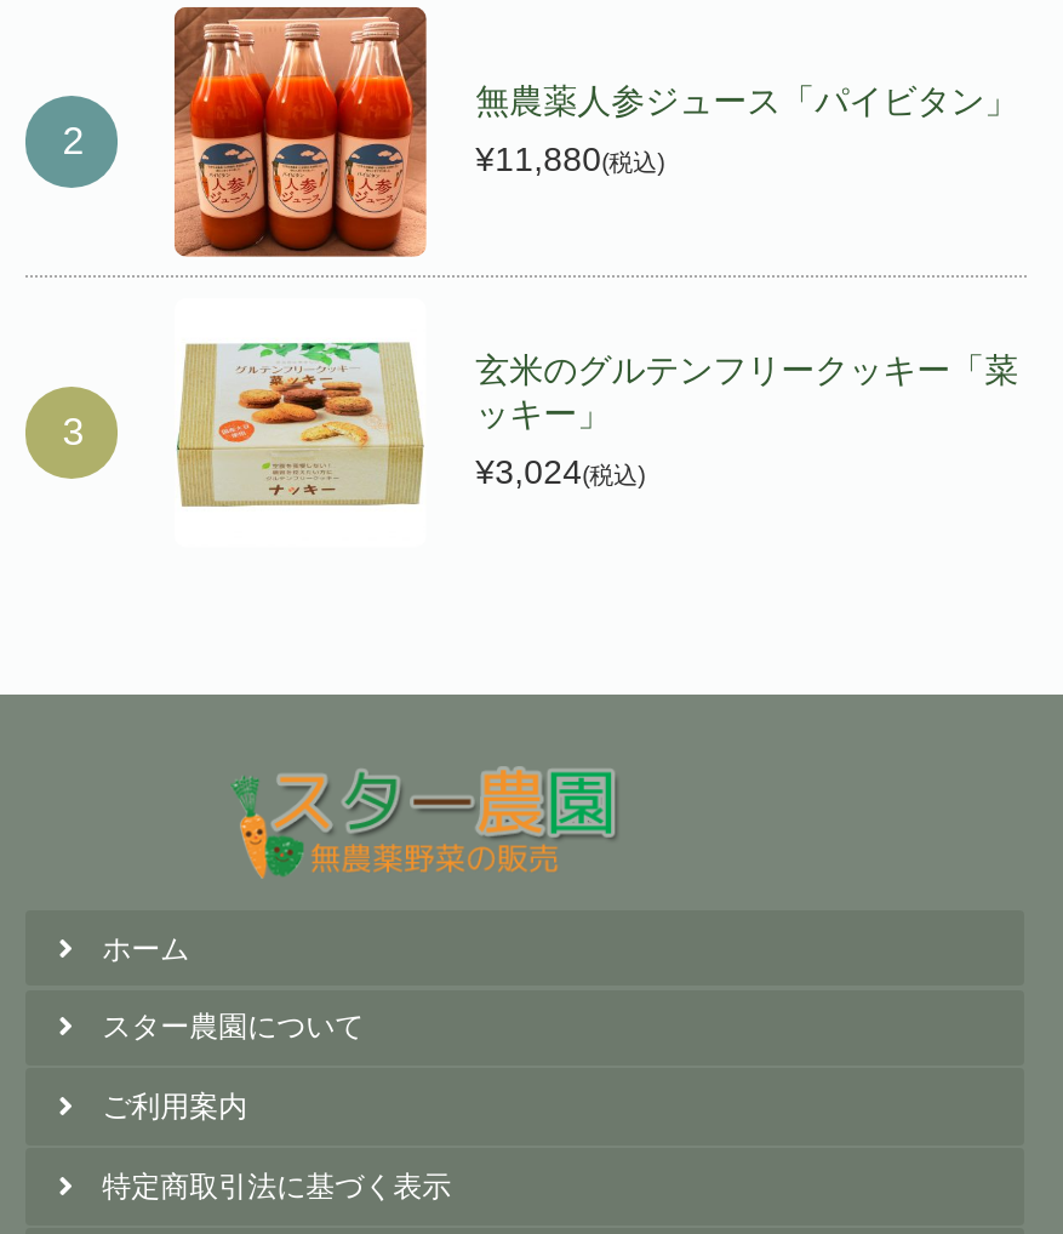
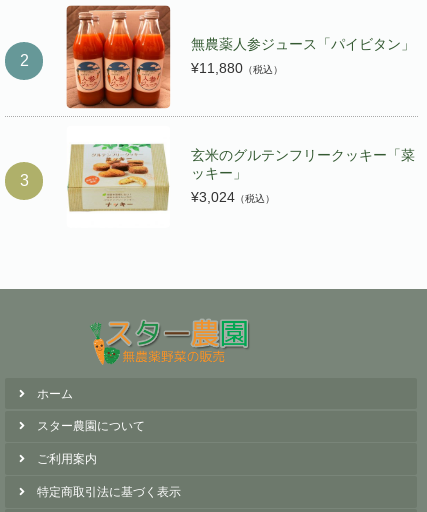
- ¥11,880(税込)
+ ¥11,880（税込）

- ¥3,024(税込)
+ ¥3,024（税込）
